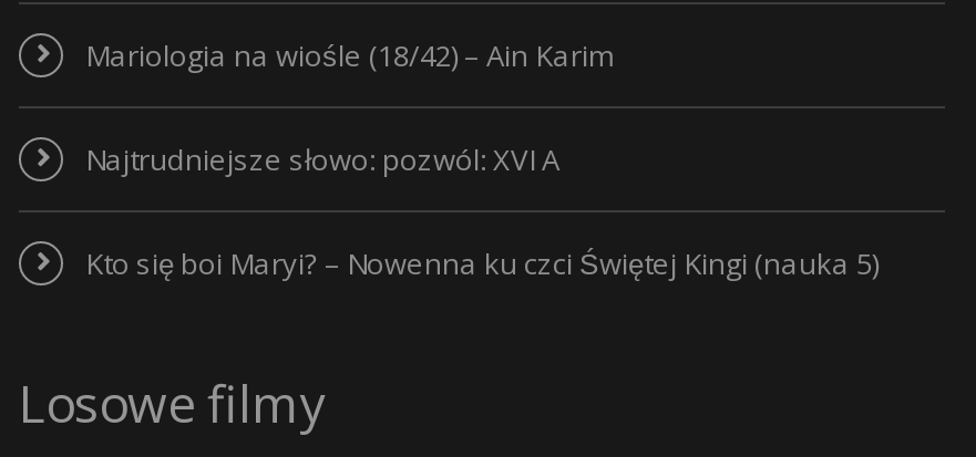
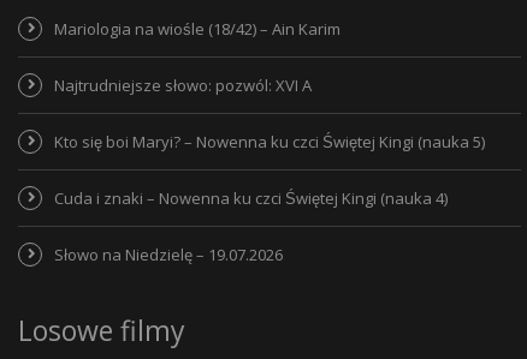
+ Cuda i znaki – Nowenna ku czci Świętej Kingi (nauka 4)
+ Słowo na Niedzielę – 19.07.2026
